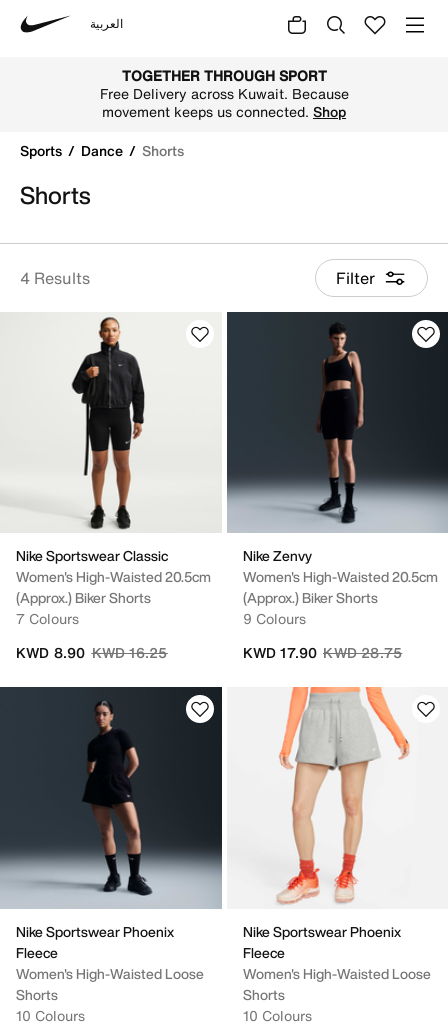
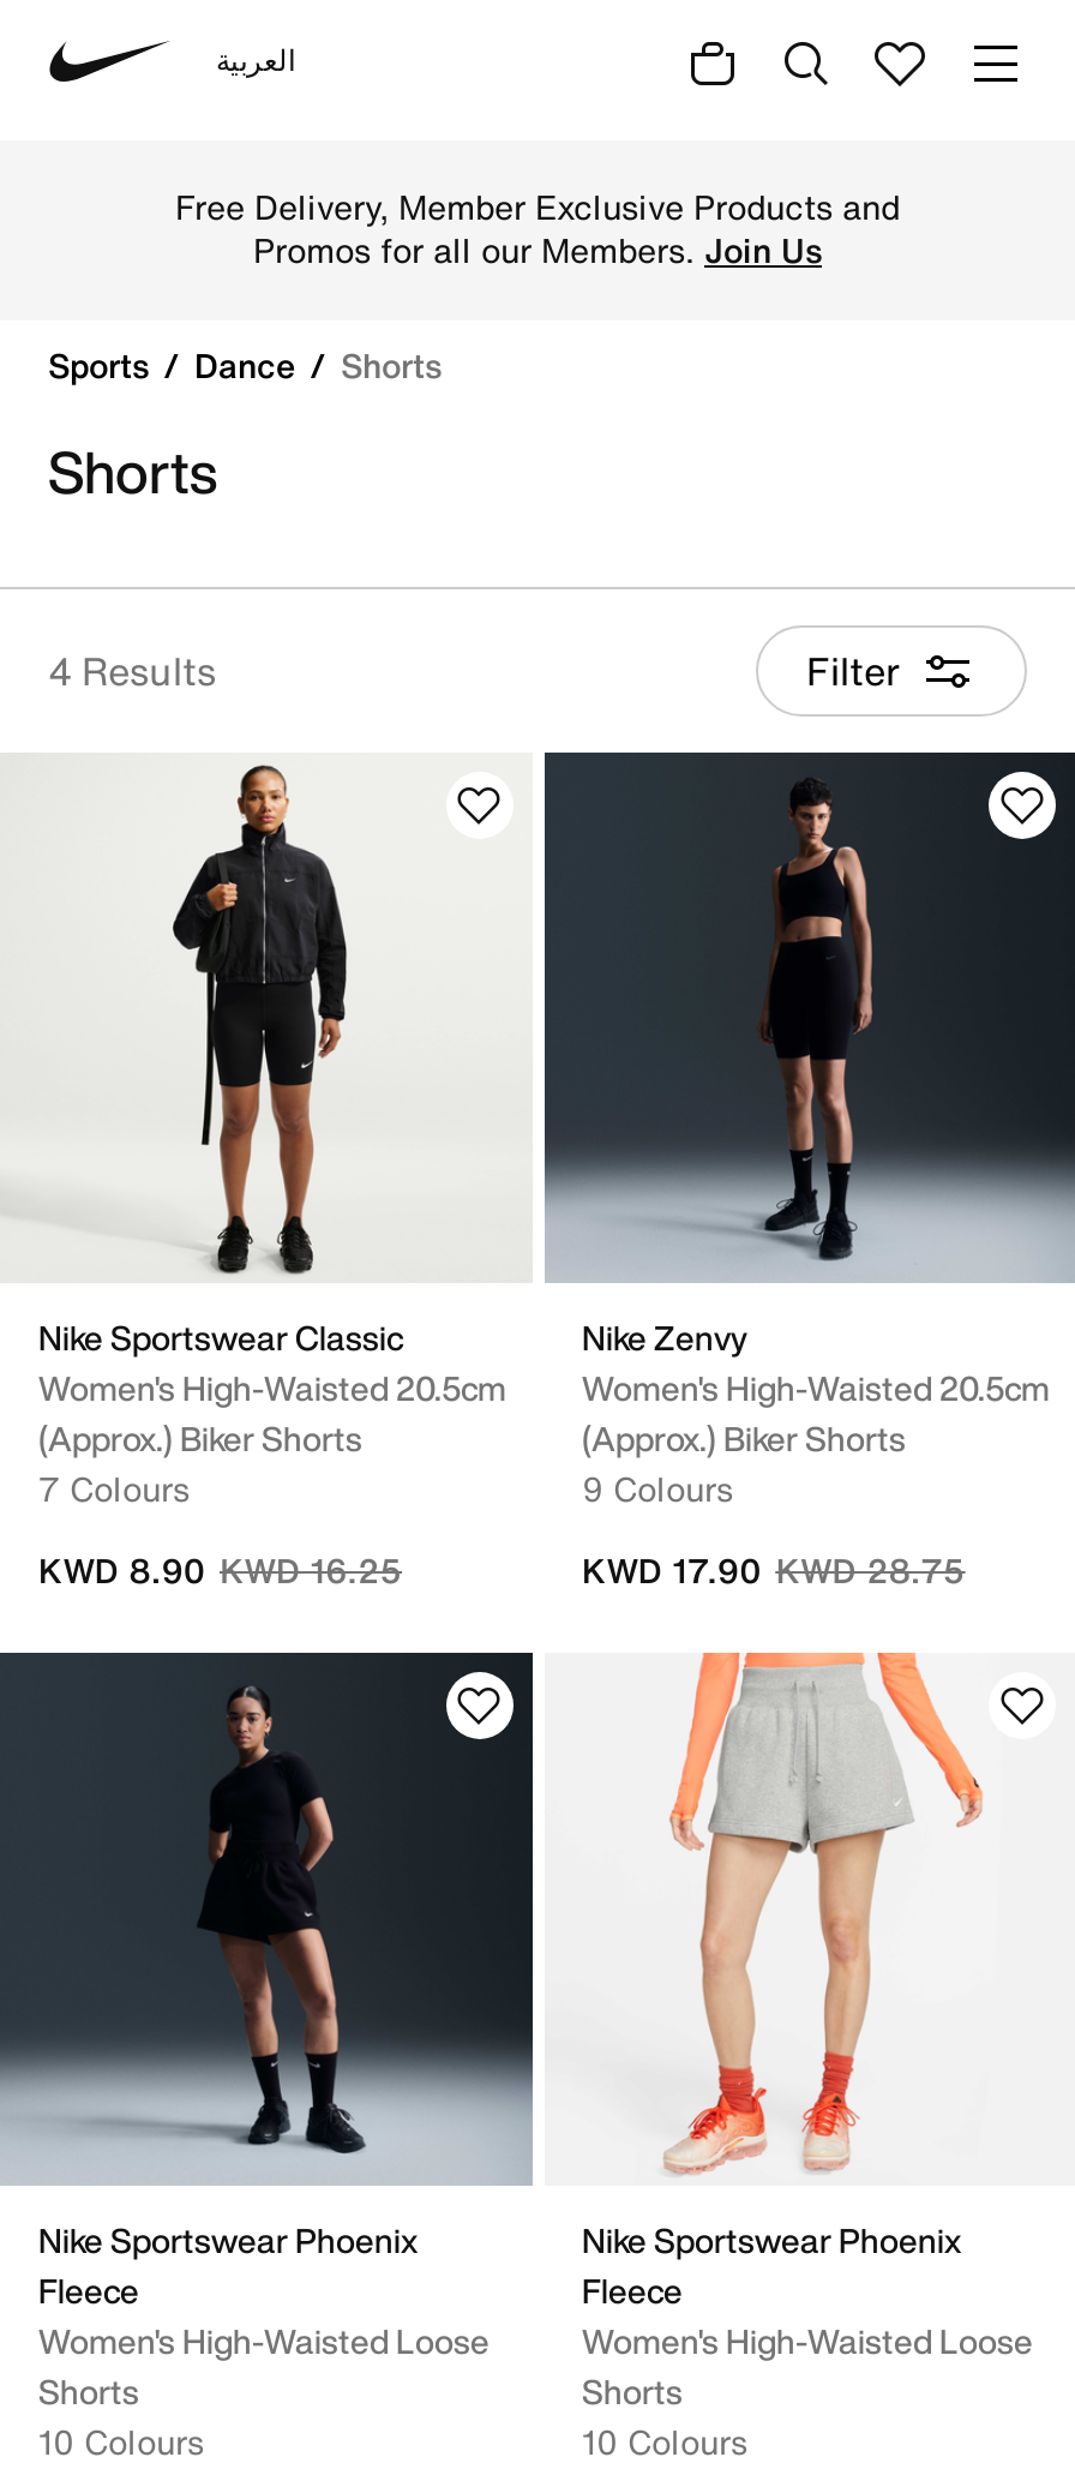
- TOGETHER THROUGH SPORT
- Free Delivery across Kuwait. Because
- movement keeps us connected. Shop
+ Free Delivery, Member Exclusive Products and
+ Promos for all our Members. Join Us
